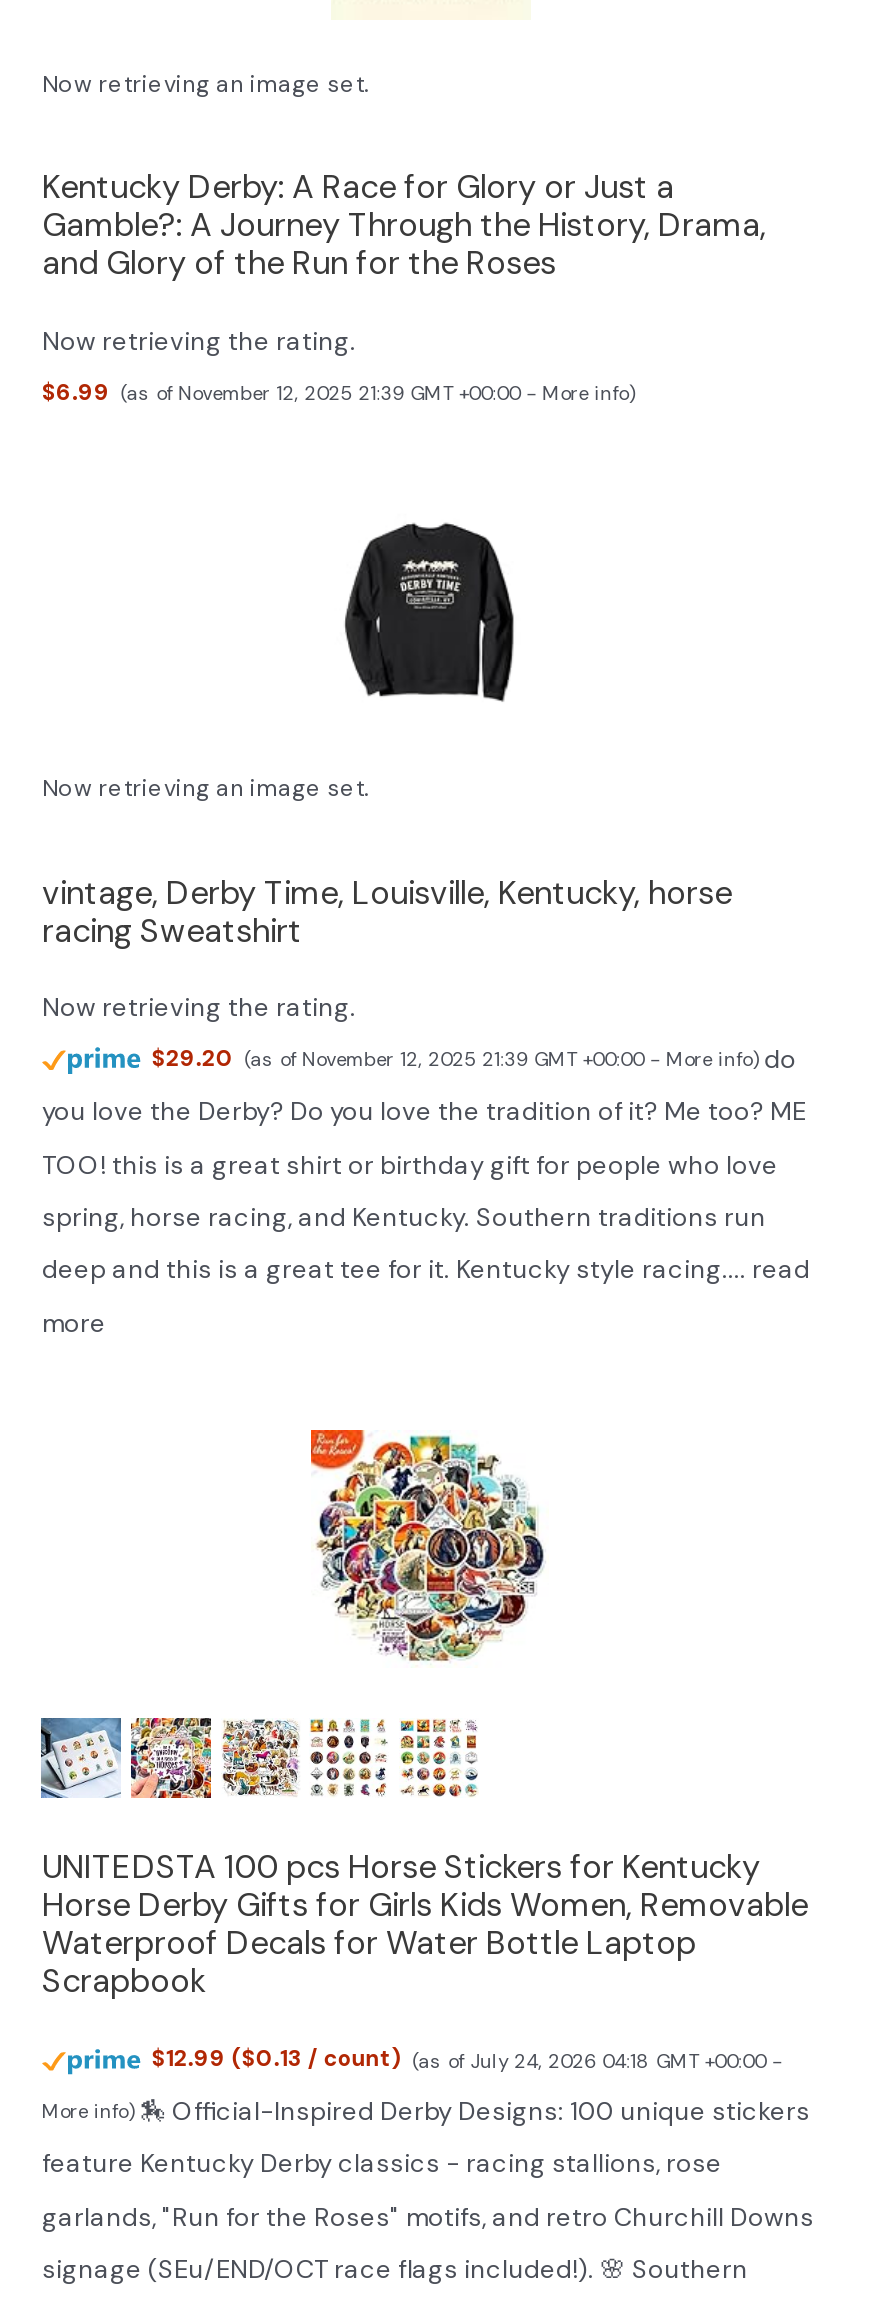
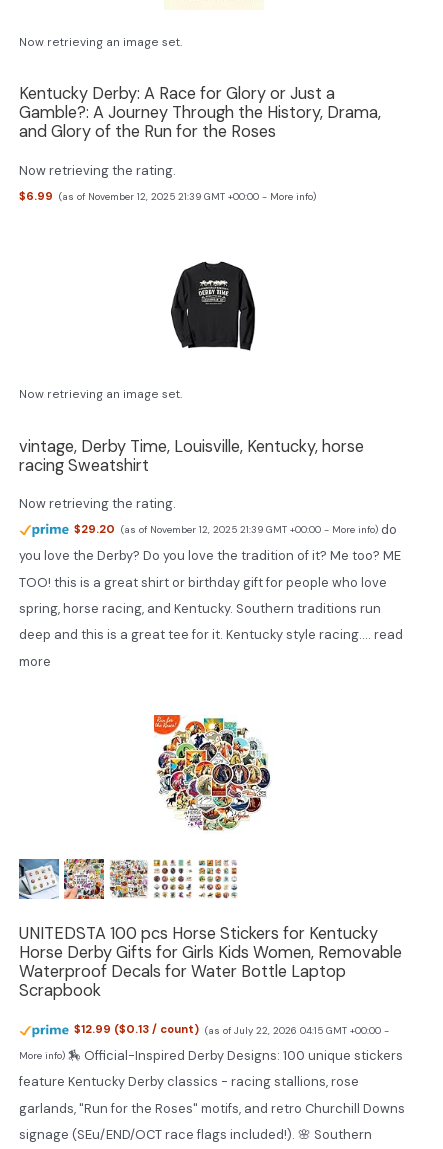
- $12.99 ($0.13 / count) (as of July 24, 2026 04:18 GMT +00:00 -
+ $12.99 ($0.13 / count) (as of July 22, 2026 04:15 GMT +00:00 -
